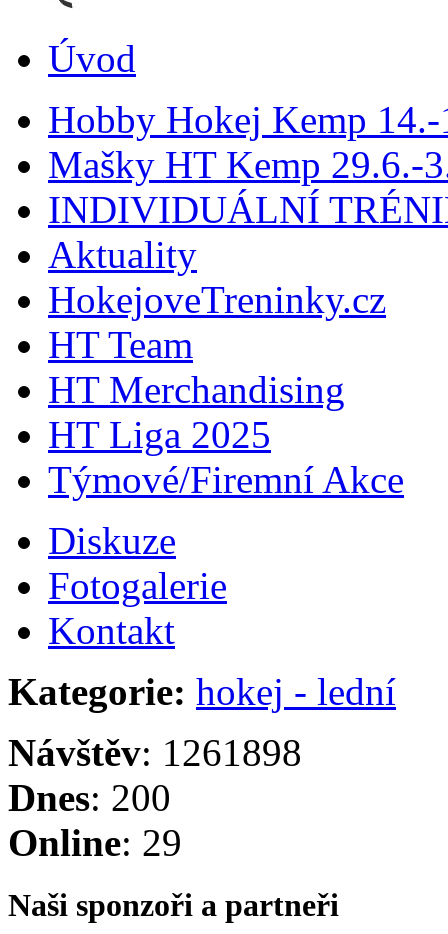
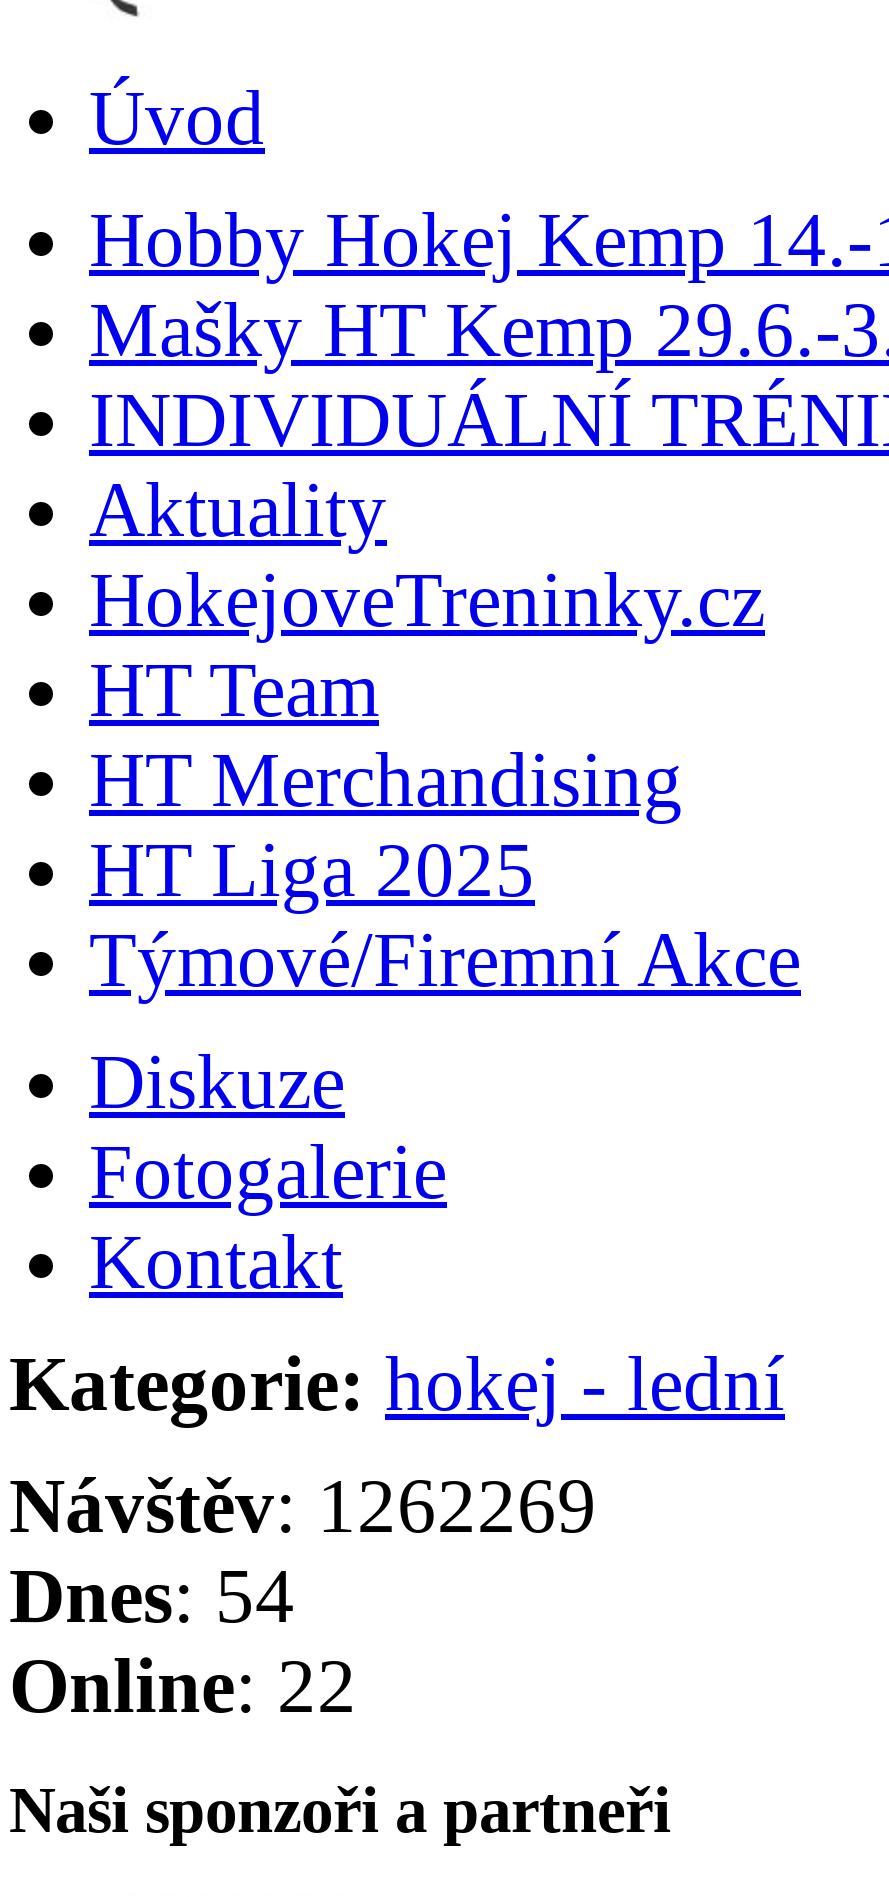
- Návštěv: 1261898
+ Návštěv: 1262269

- Dnes: 200
+ Dnes: 54

- Online: 29
+ Online: 22
